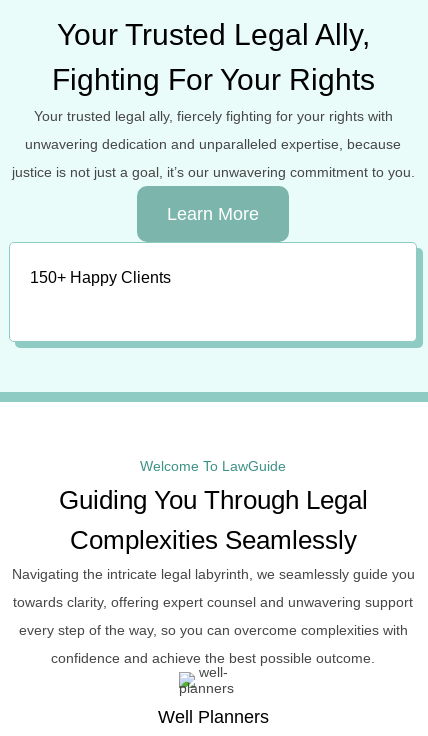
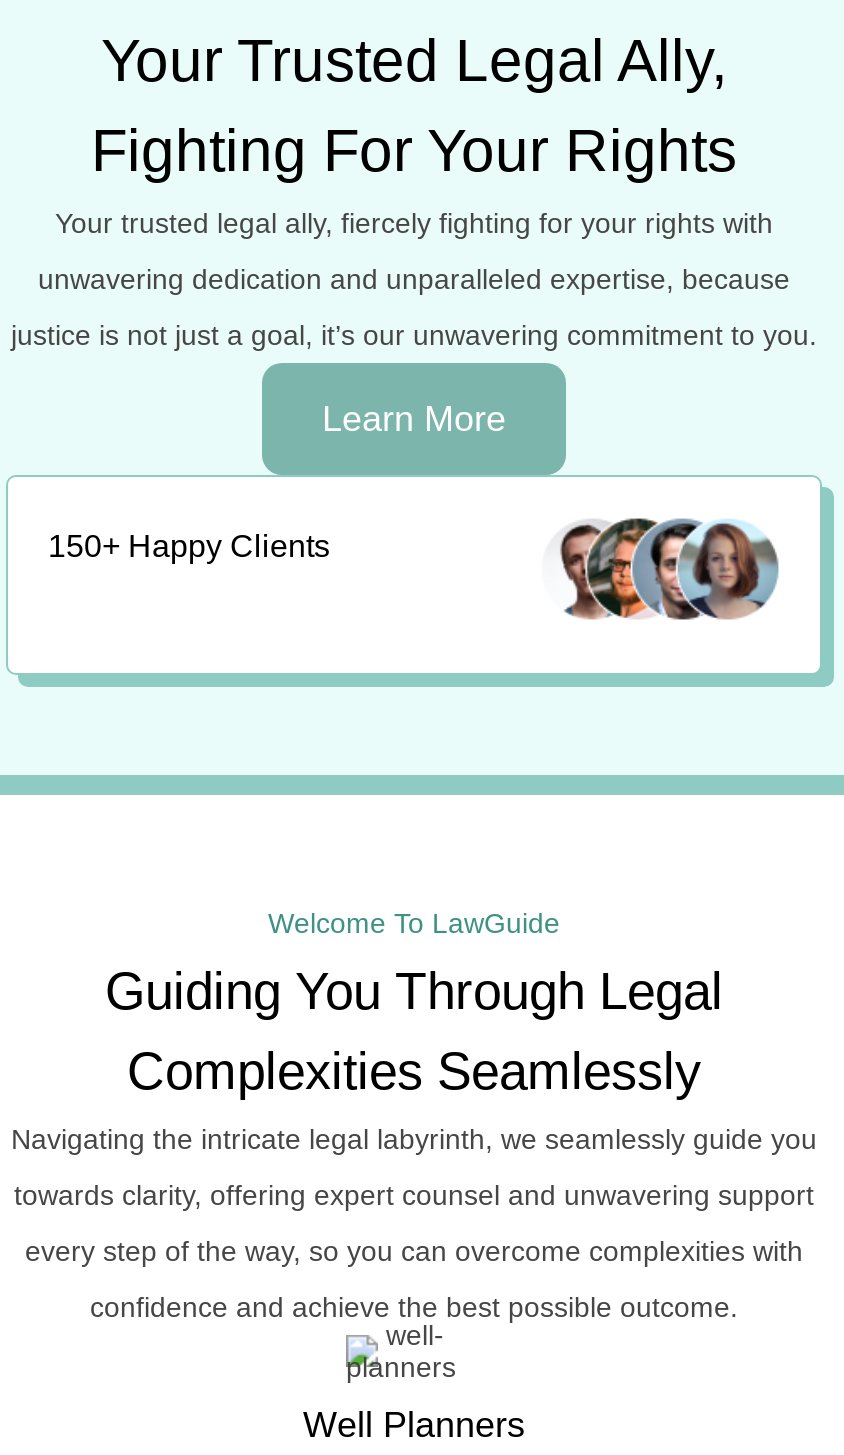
+ [image]
